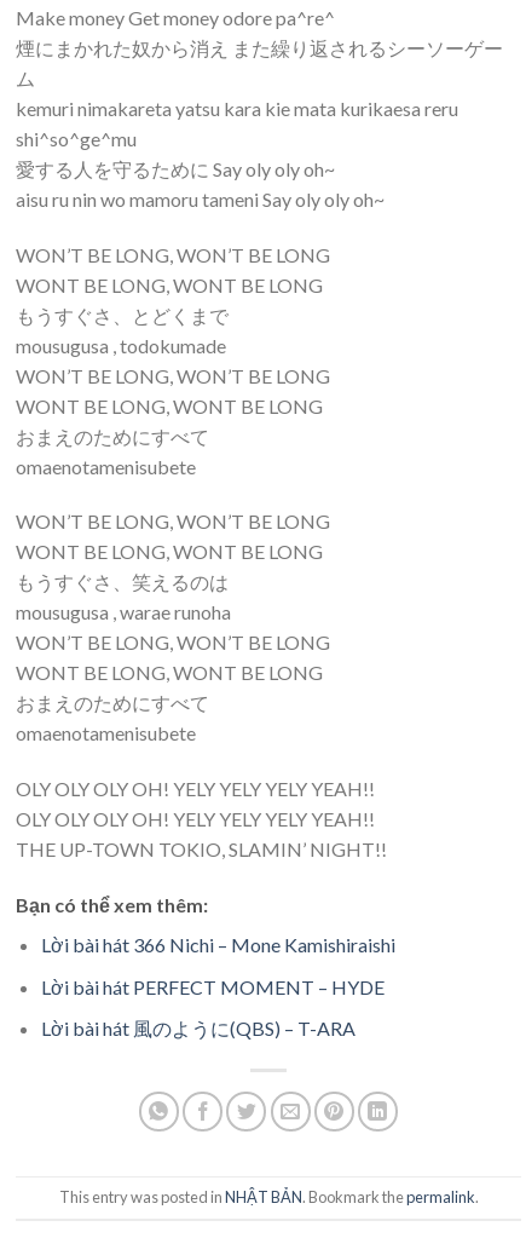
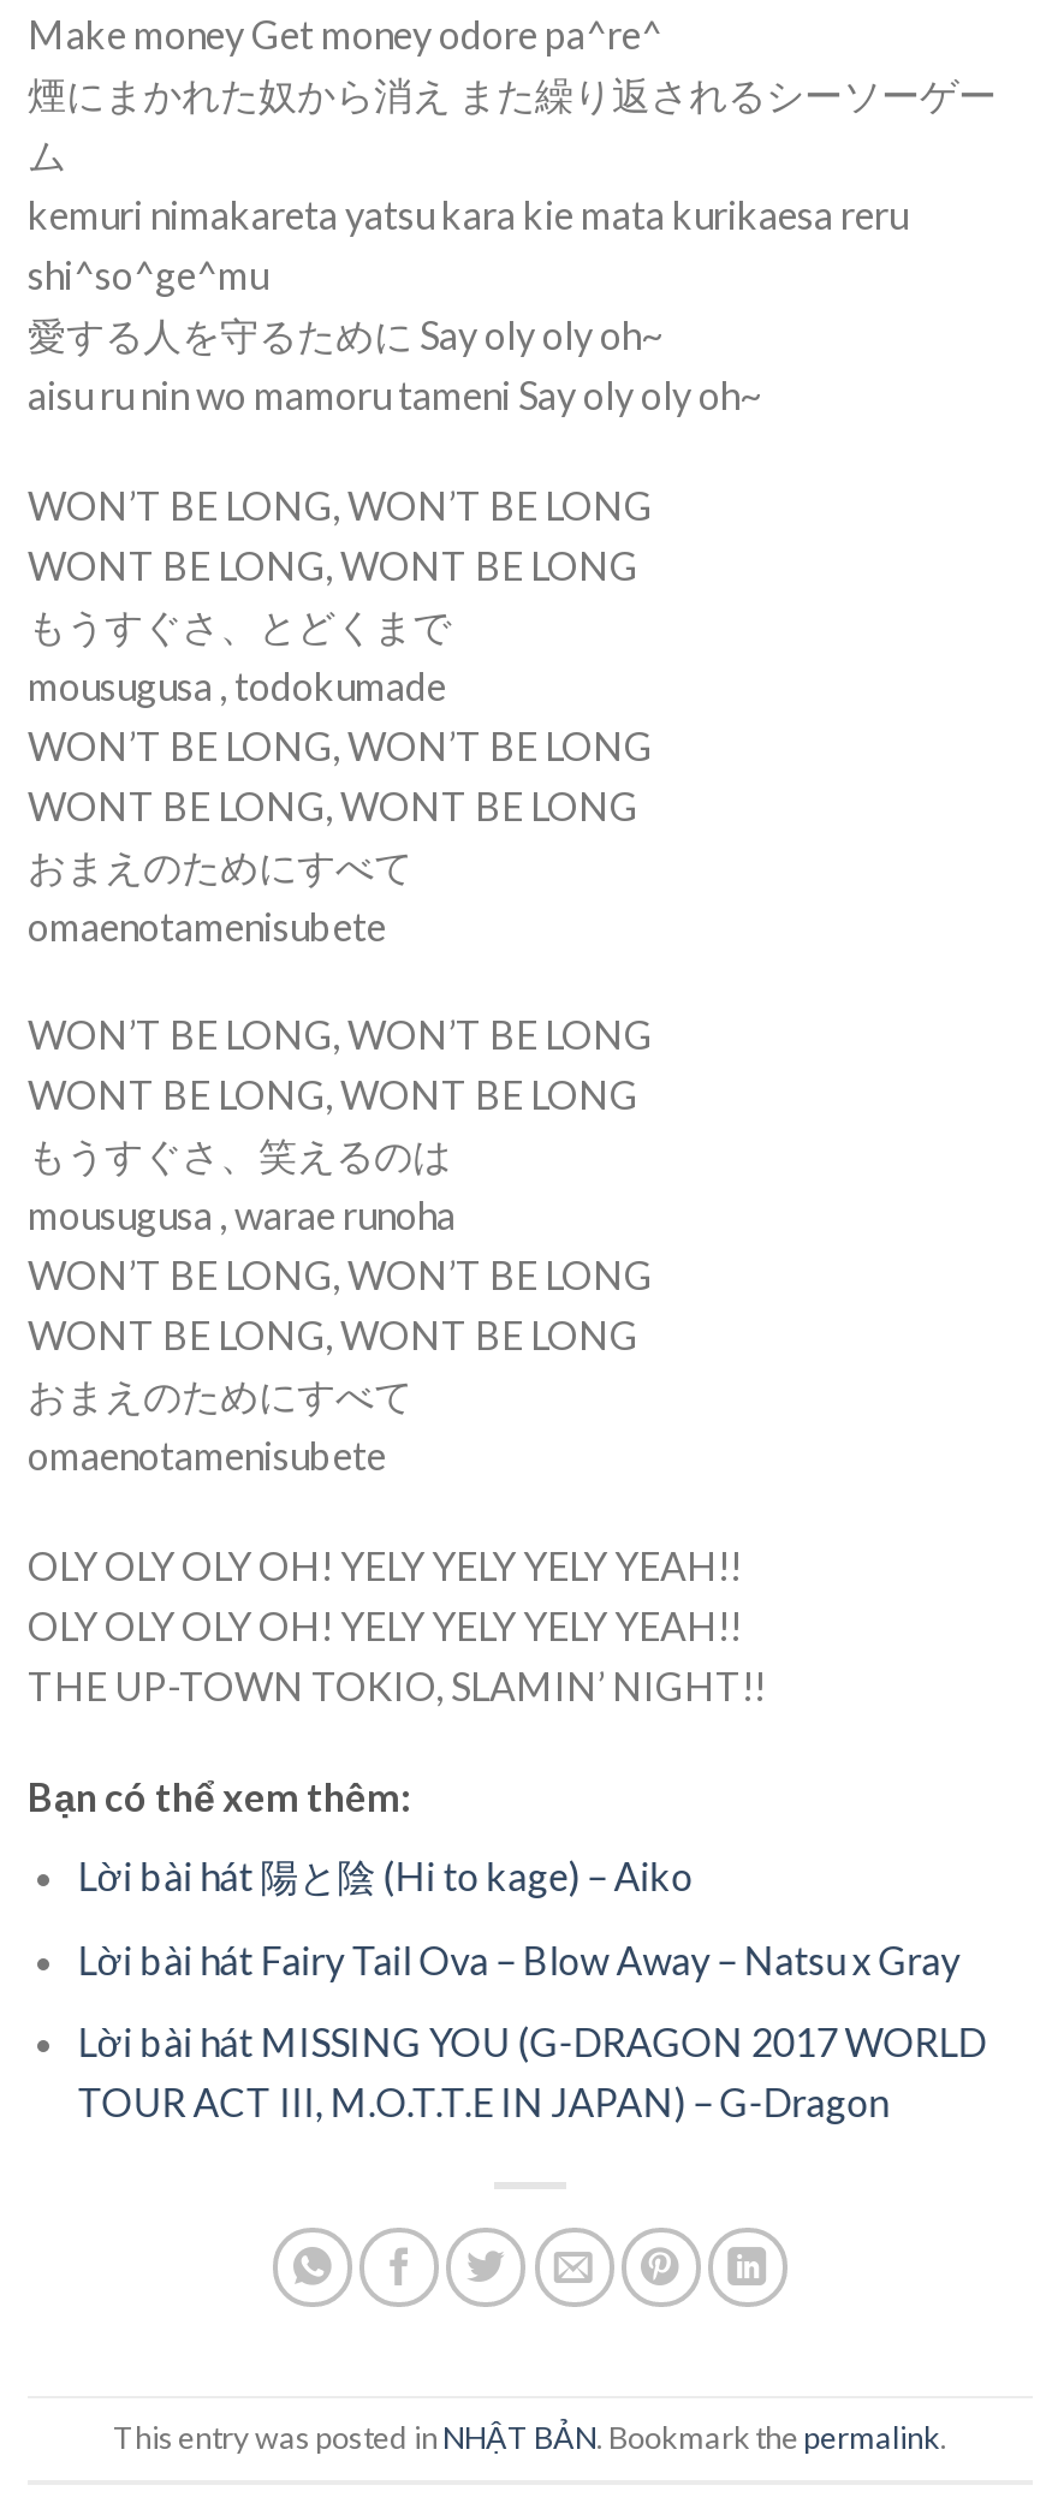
- Lời bài hát 366 Nichi – Mone Kamishiraishi
+ Lời bài hát 陽と陰 (Hi to kage) – Aiko

- Lời bài hát PERFECT MOMENT – HYDE
+ Lời bài hát Fairy Tail Ova – Blow Away – Natsu x Gray

- Lời bài hát 風のように(QBS) – T-ARA
+ Lời bài hát MISSING YOU (G-DRAGON 2017 WORLD
+ TOUR ACT III, M.O.T.T.E IN JAPAN) – G-Dragon
